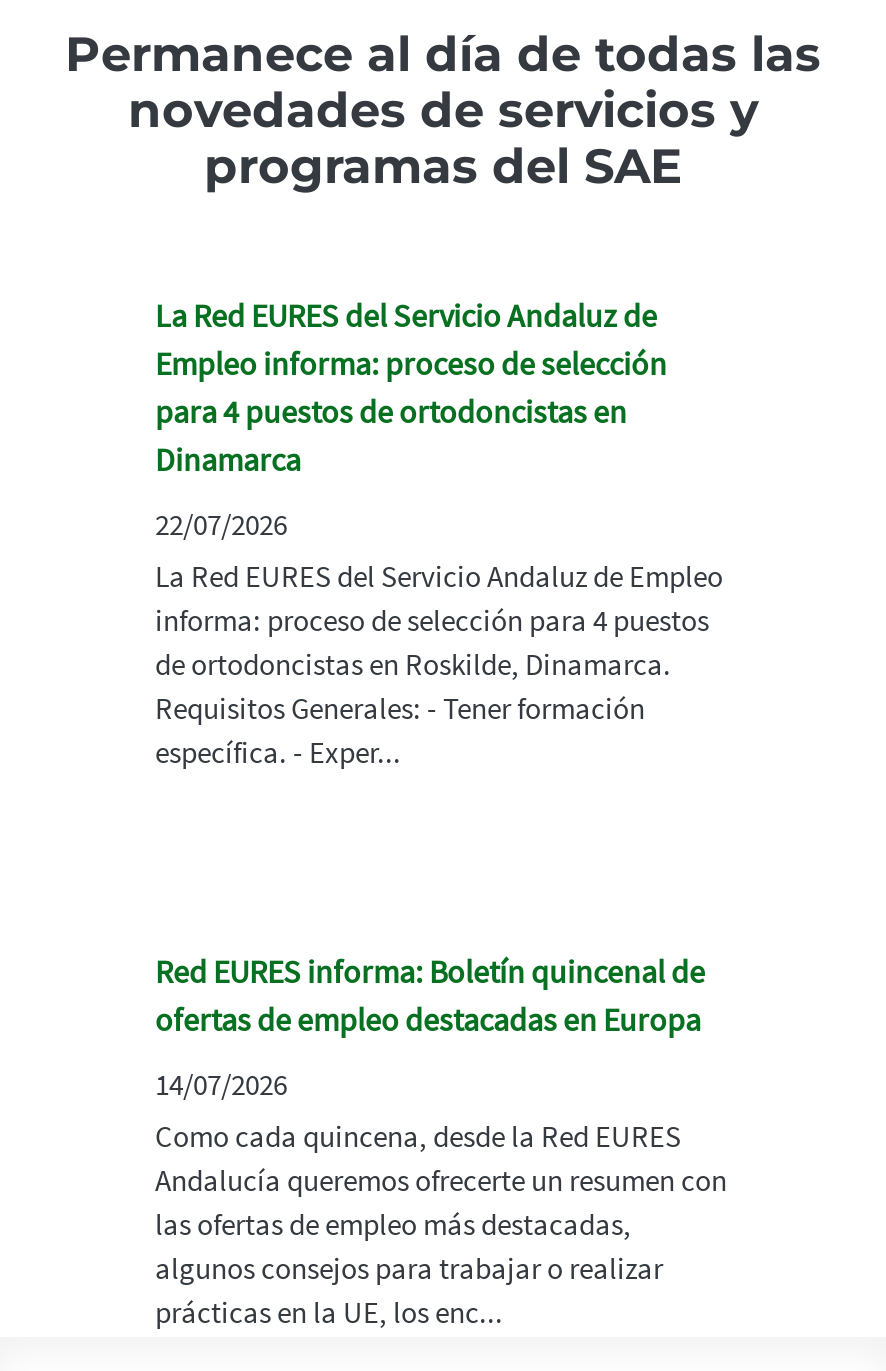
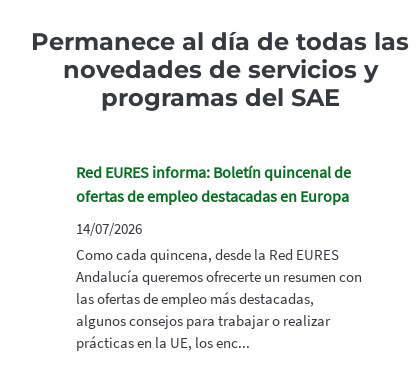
- La Red EURES del Servicio Andaluz de
- Empleo informa: proceso de selección
- para 4 puestos de ortodoncistas en
- Dinamarca
- 22/07/2026
- La Red EURES del Servicio Andaluz de Empleo
- informa: proceso de selección para 4 puestos
- de ortodoncistas en Roskilde, Dinamarca.
- Requisitos Generales: - Tener formación
- específica. - Exper...
